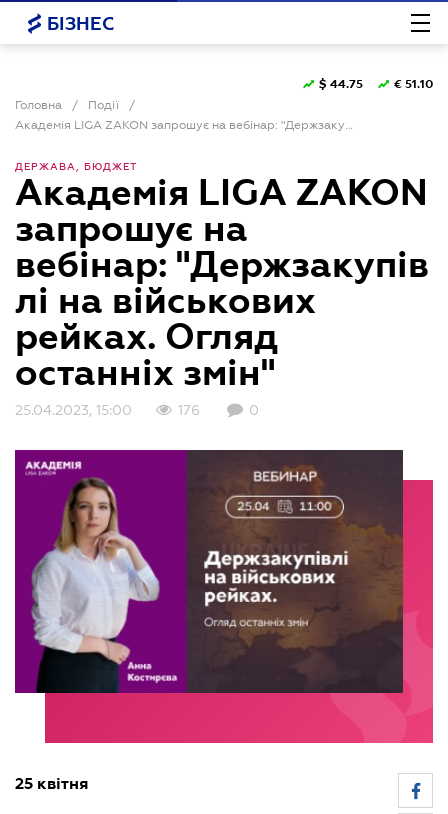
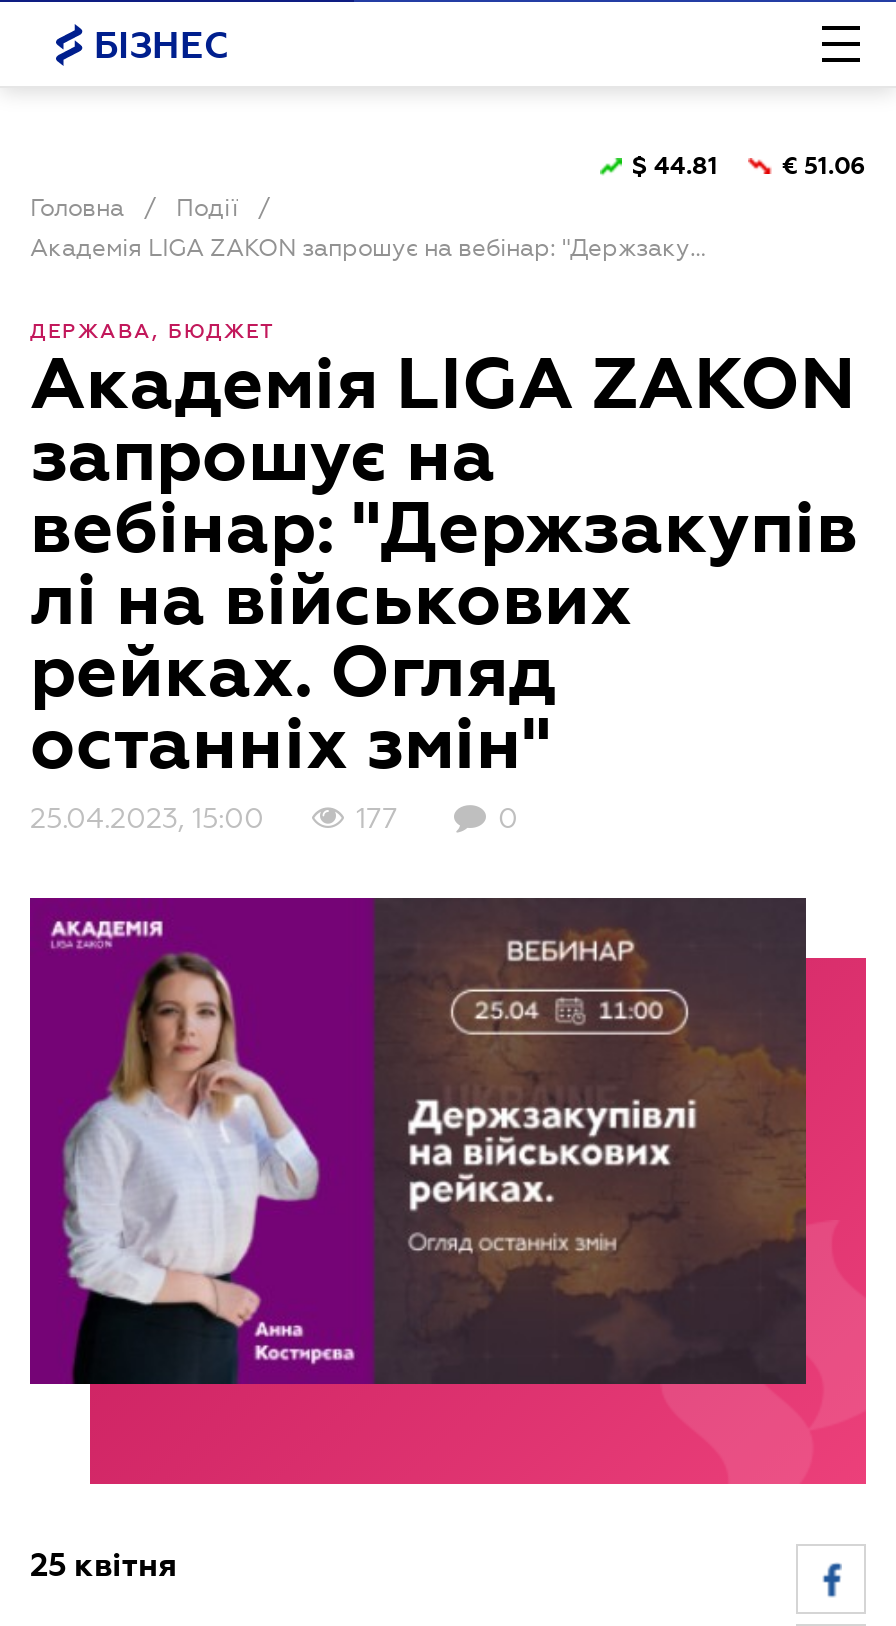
- $44.75
+ $44.81

- €51.10
+ €51.06

- 176
+ 177
